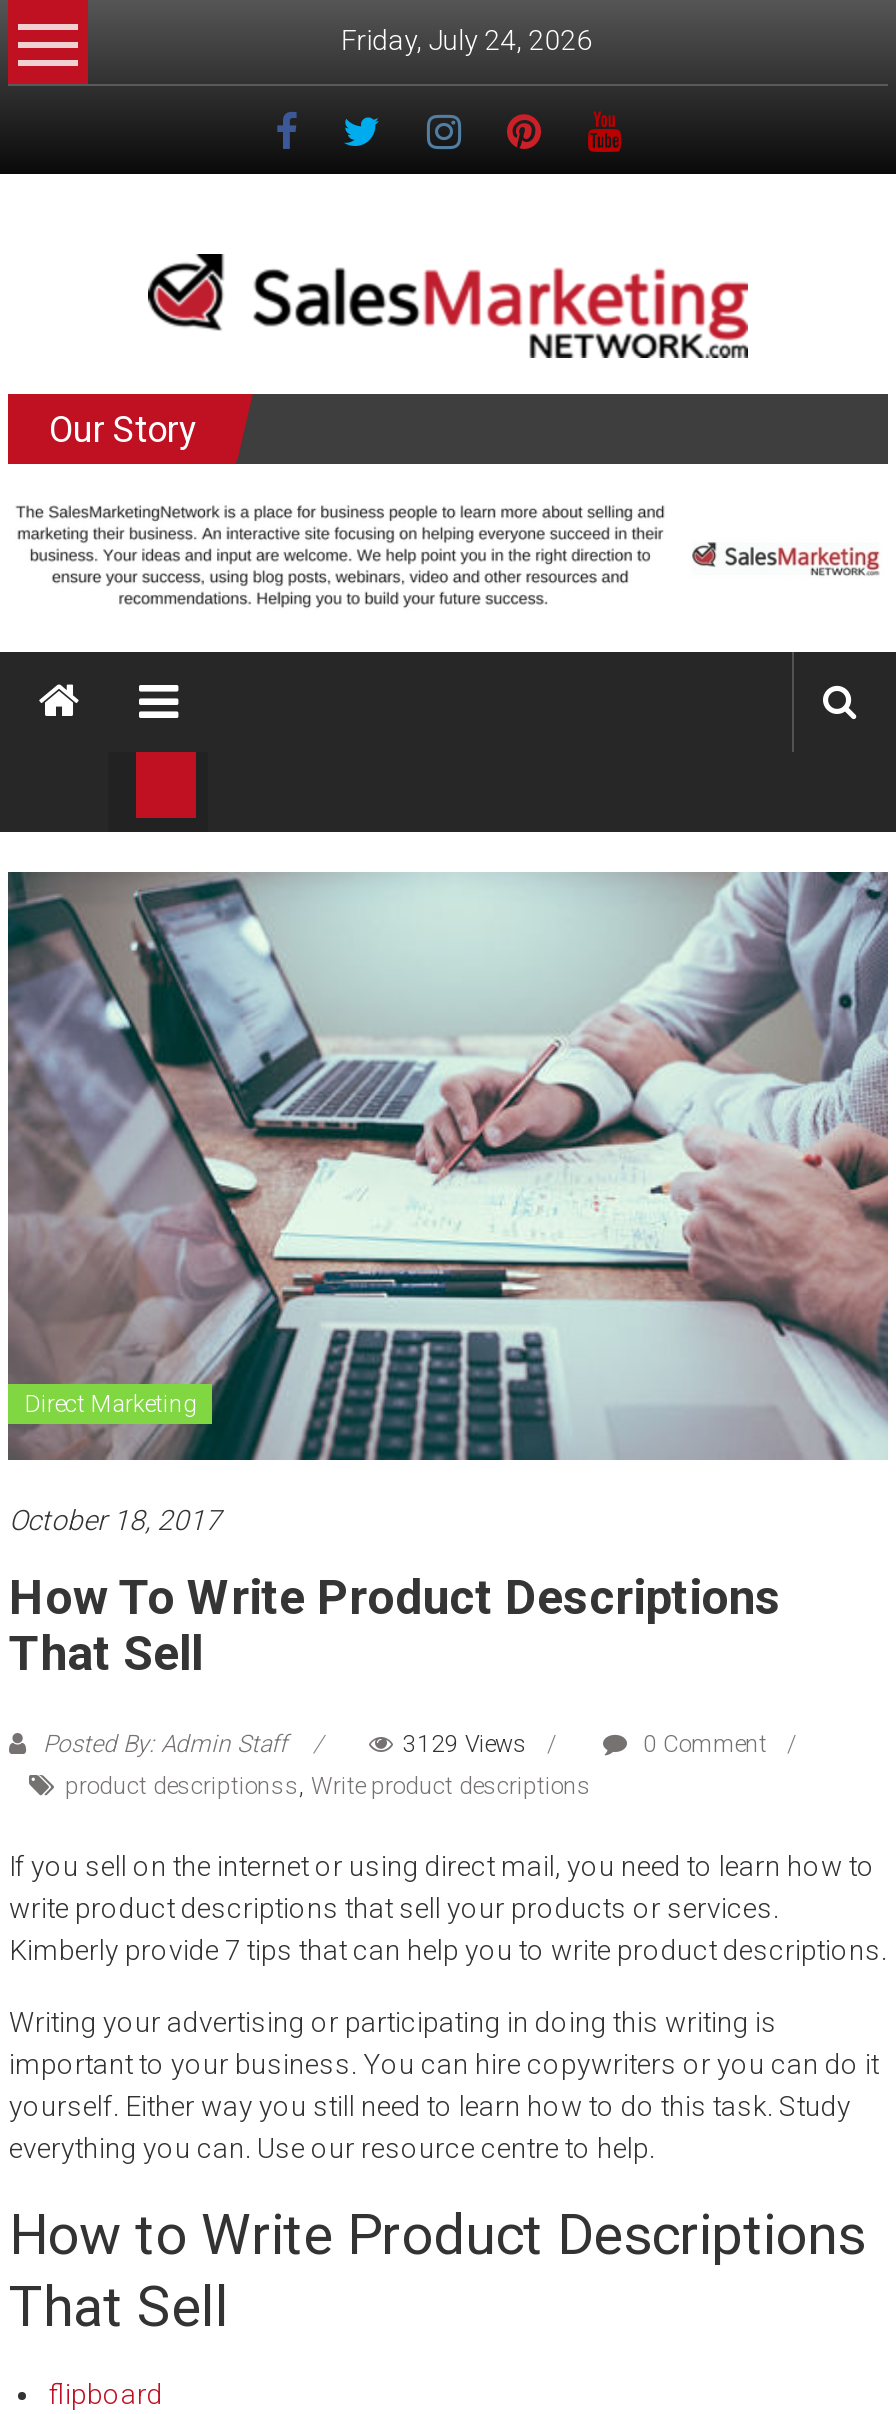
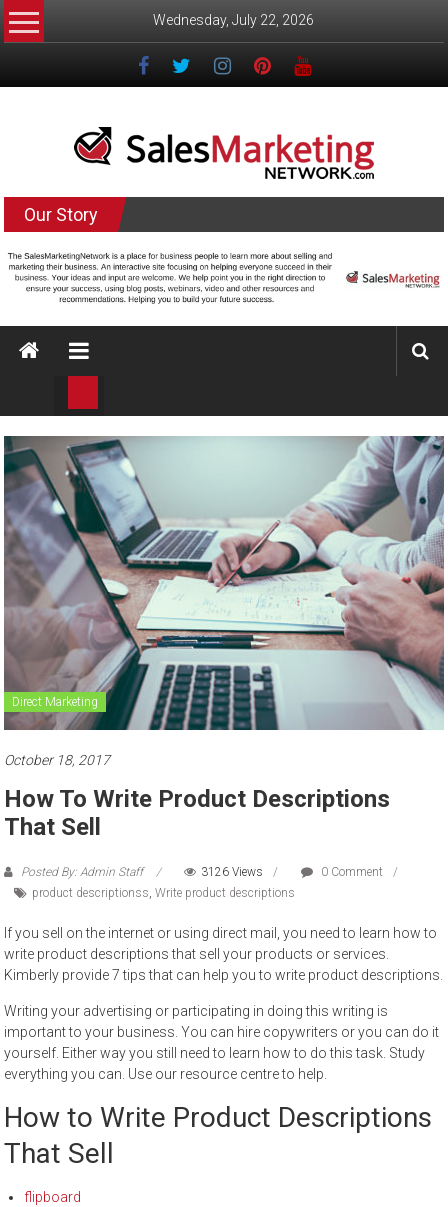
- Friday, July 24, 2026
+ Wednesday, July 22, 2026

- 3129 Views
+ 3126 Views
